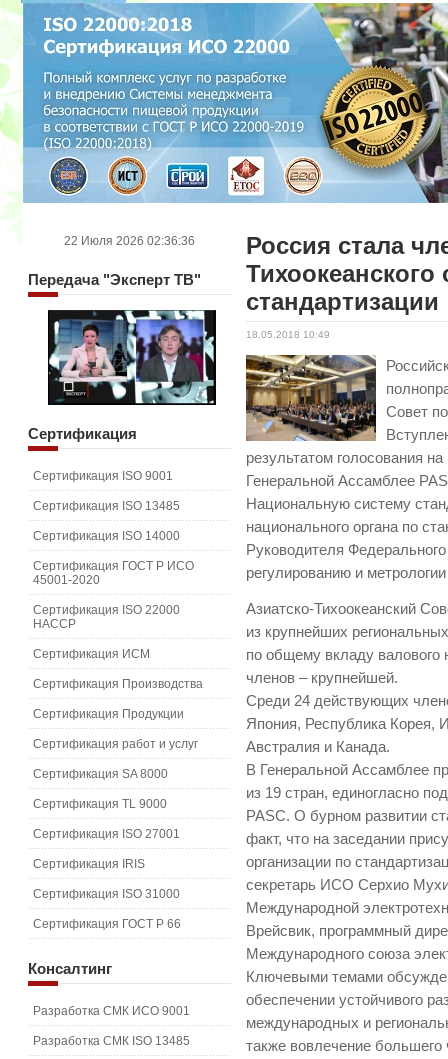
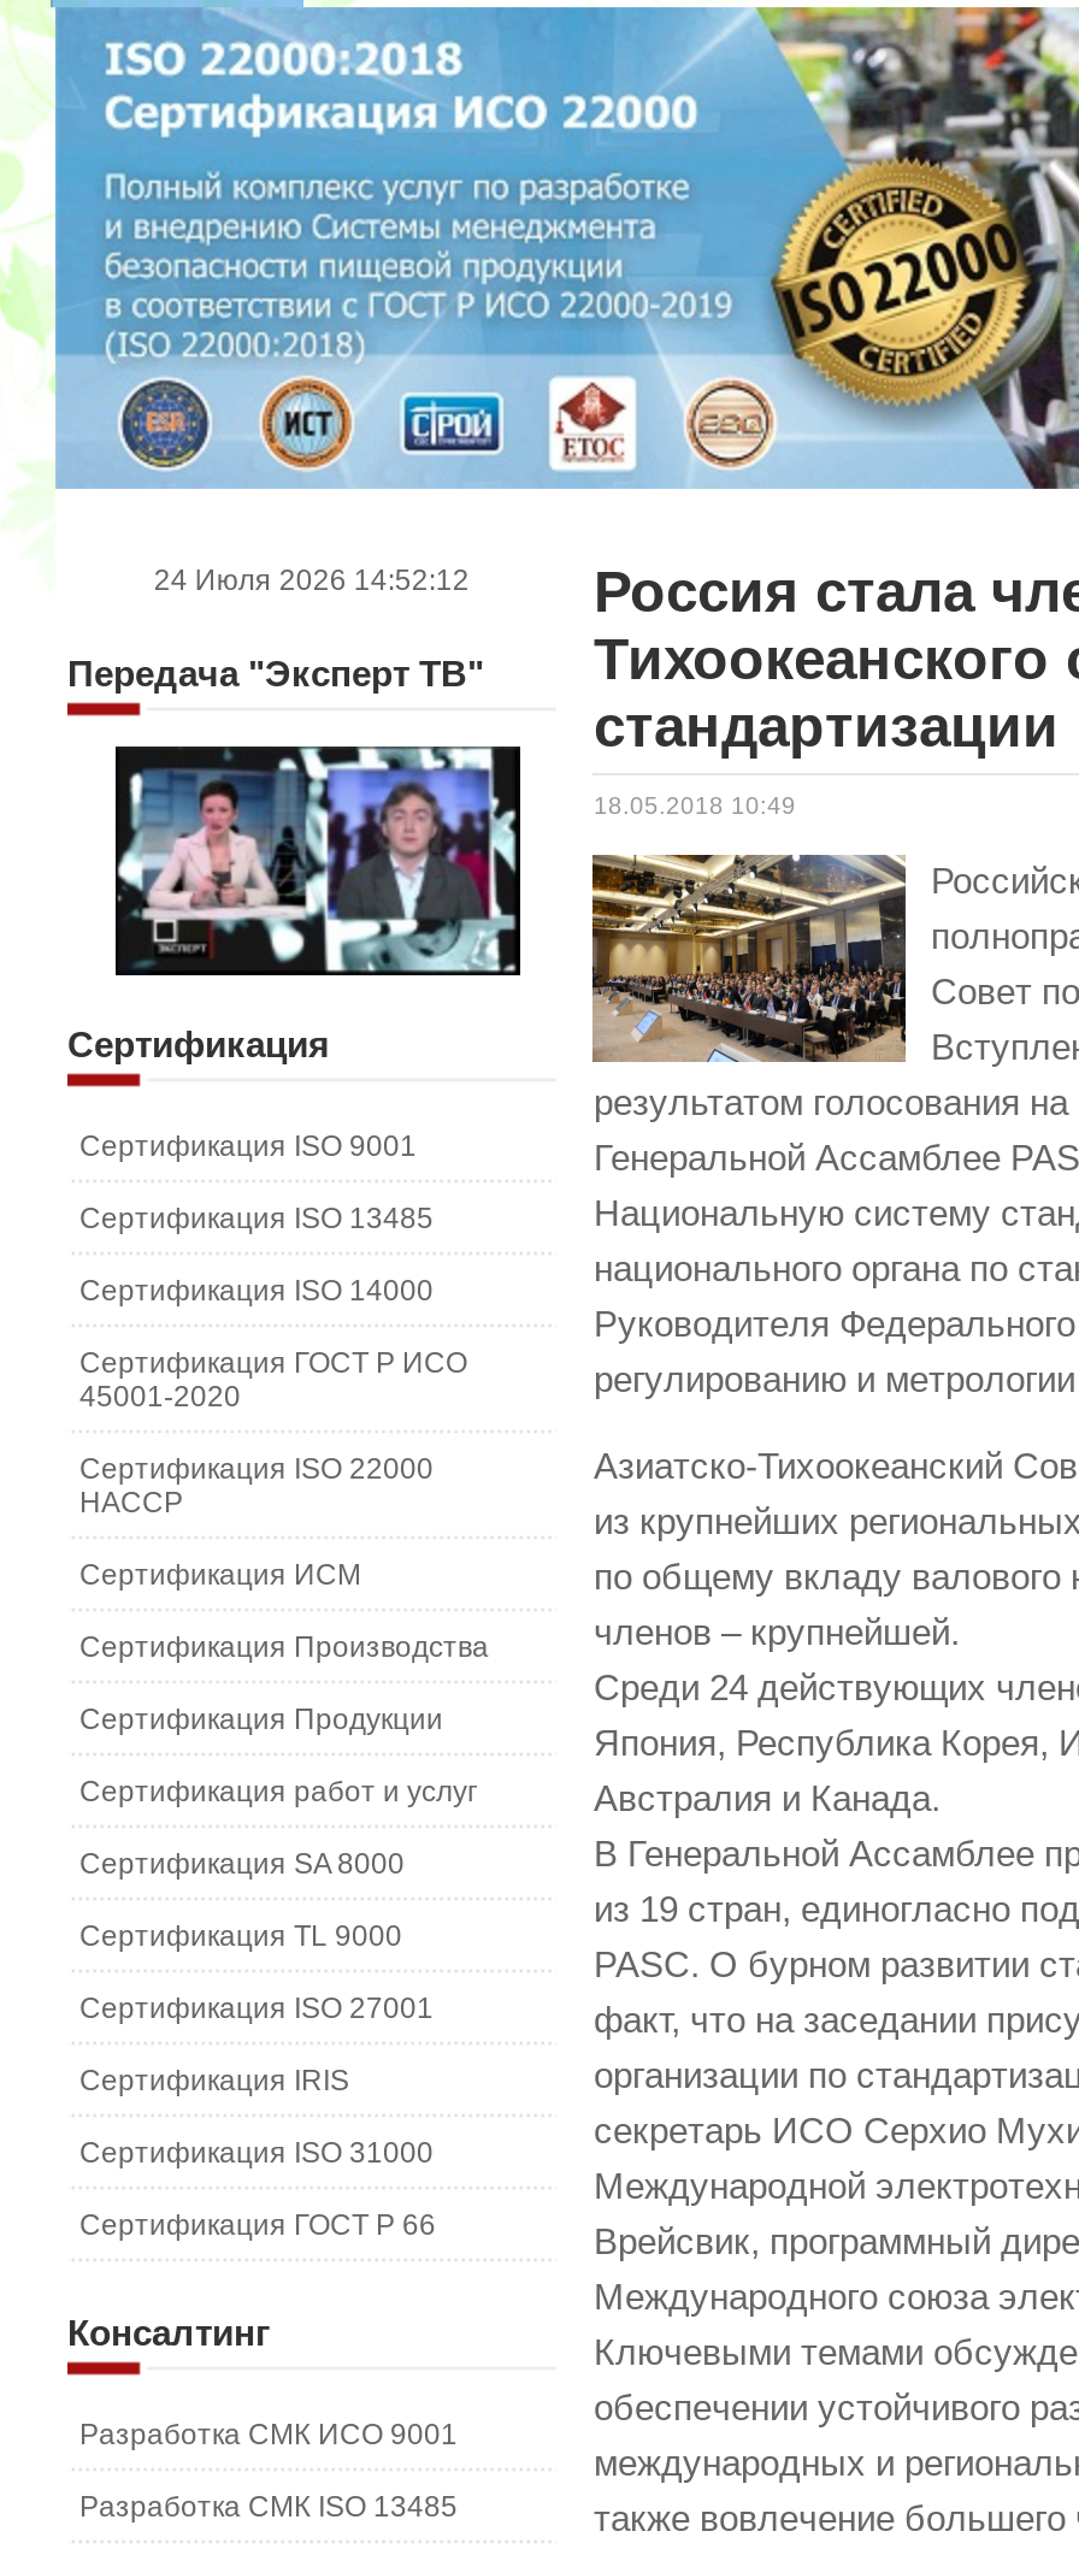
- 22 Июля 2026 02:36:36
+ 24 Июля 2026 14:52:12
